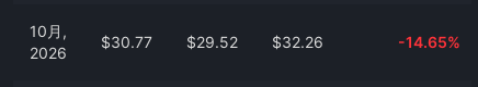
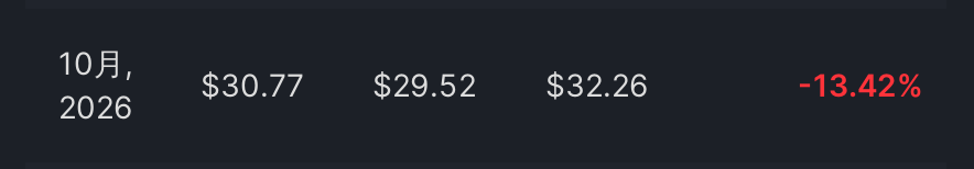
- -14.65%
+ -13.42%
